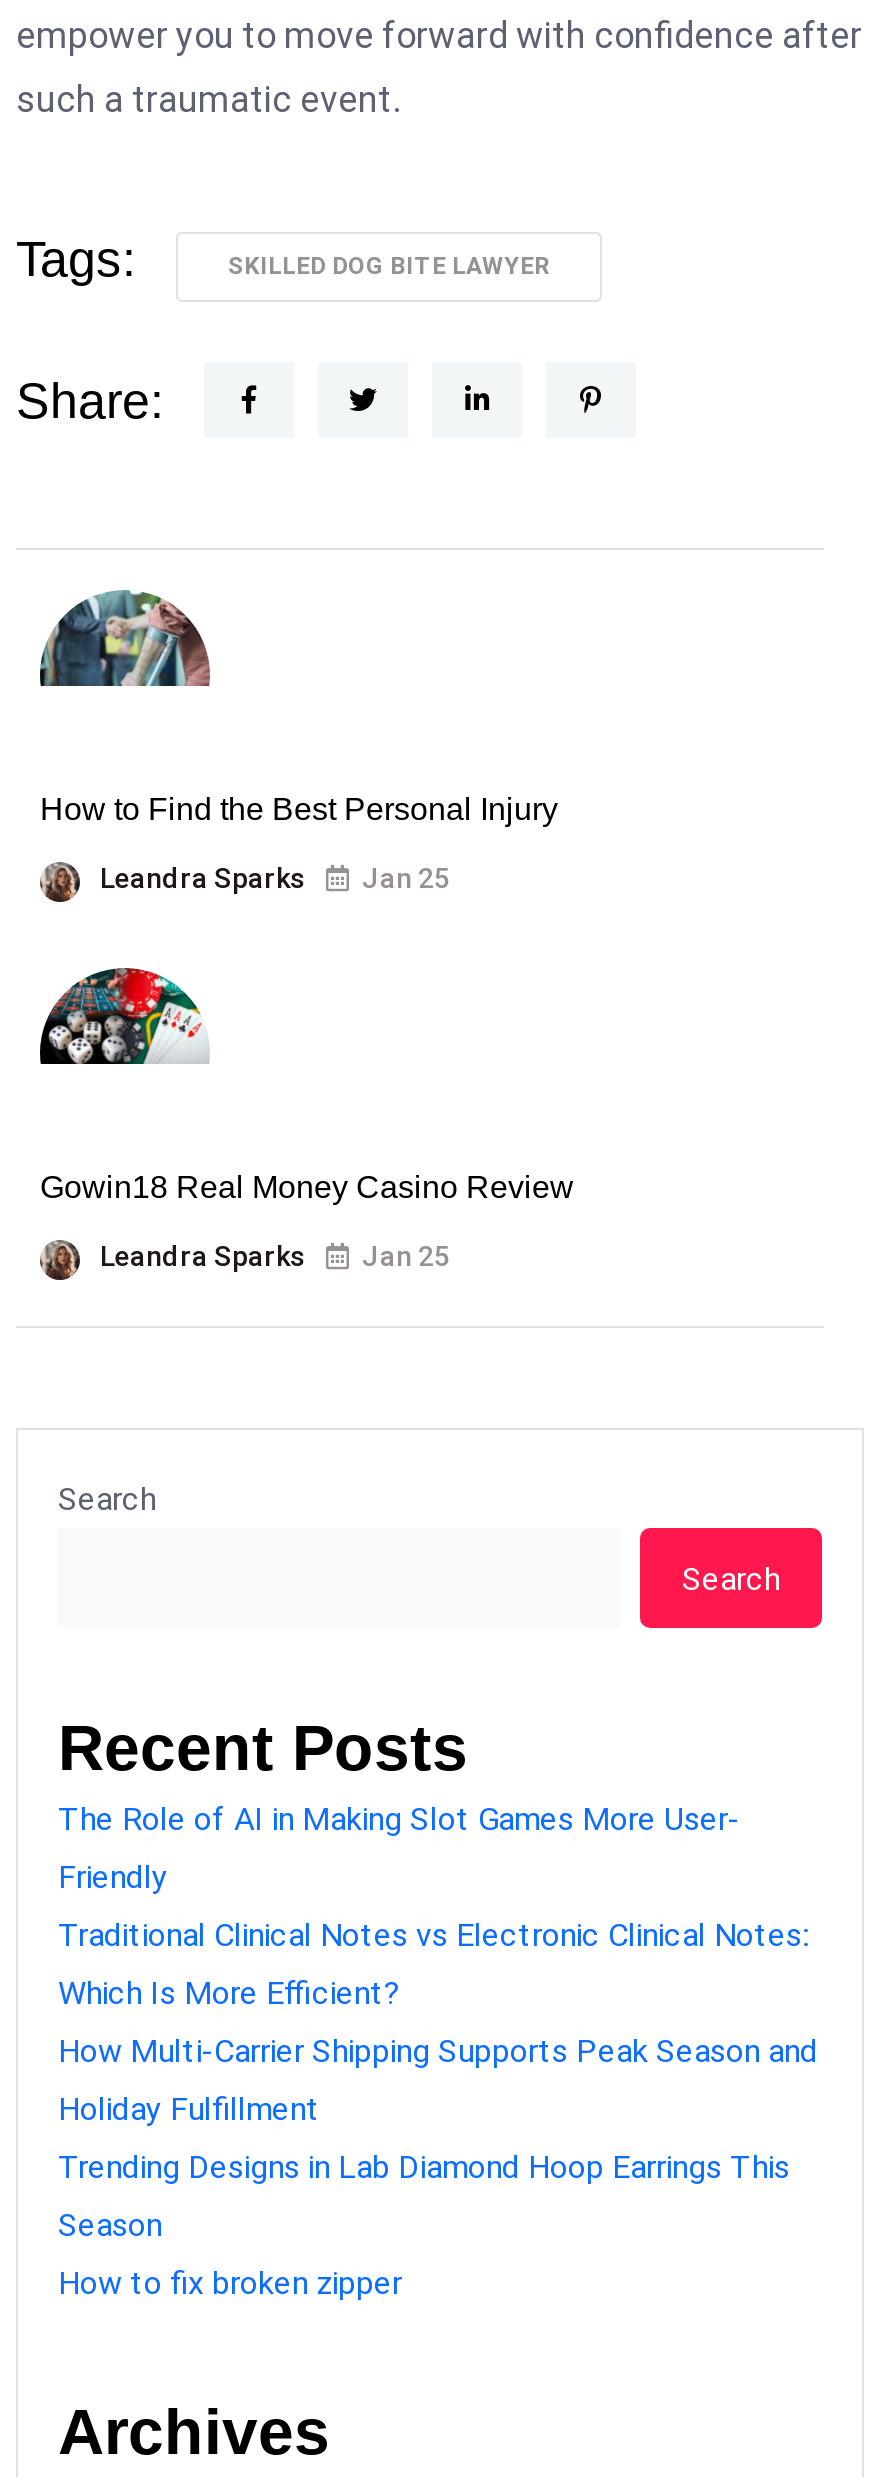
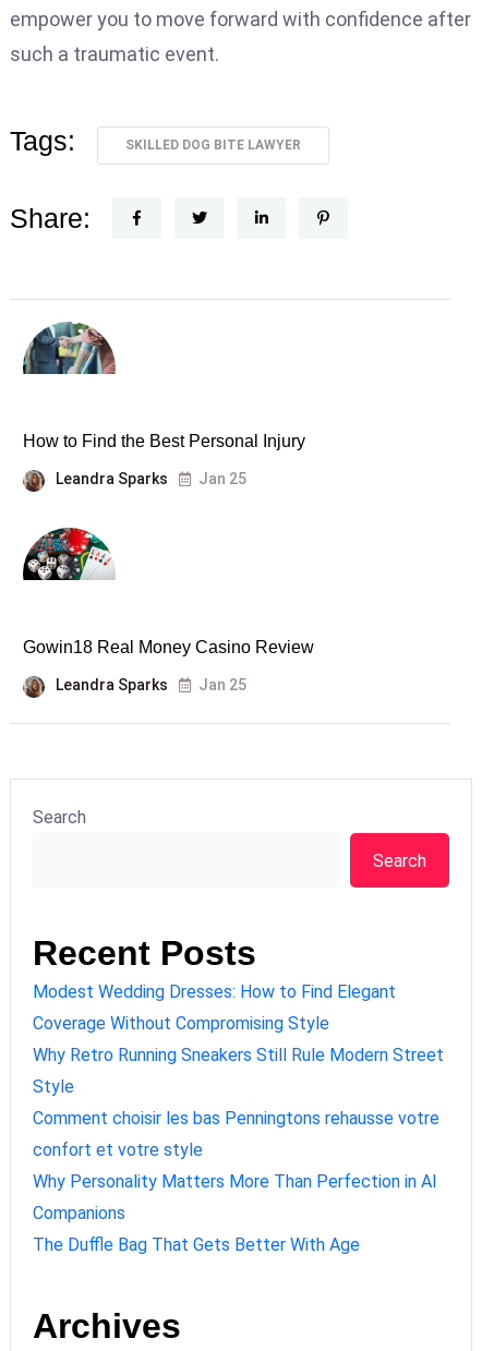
- The Role of AI in Making Slot Games More User-
+ Modest Wedding Dresses: How to Find Elegant

- Friendly
+ Coverage Without Compromising Style

- Traditional Clinical Notes vs Electronic Clinical Notes:
+ Why Retro Running Sneakers Still Rule Modern Street

- Which Is More Efficient?
+ Style

- How Multi-Carrier Shipping Supports Peak Season and
+ Comment choisir les bas Penningtons rehausse votre

- Holiday Fulfillment
+ confort et votre style

- Trending Designs in Lab Diamond Hoop Earrings This
+ Why Personality Matters More Than Perfection in AI

- Season
+ Companions

- How to fix broken zipper
+ The Duffle Bag That Gets Better With Age
